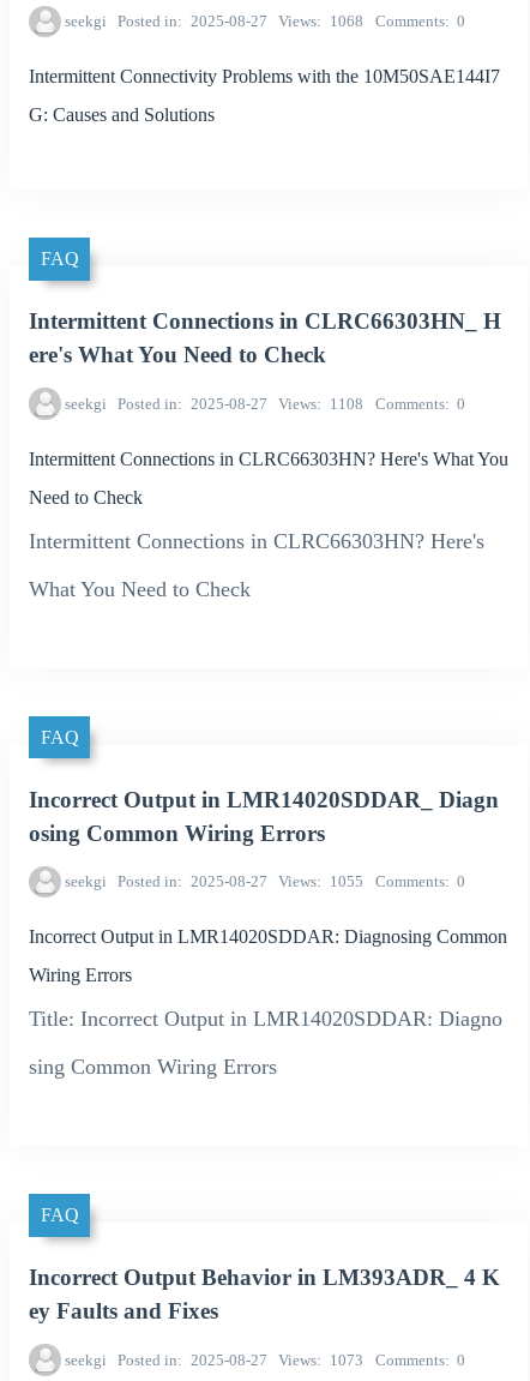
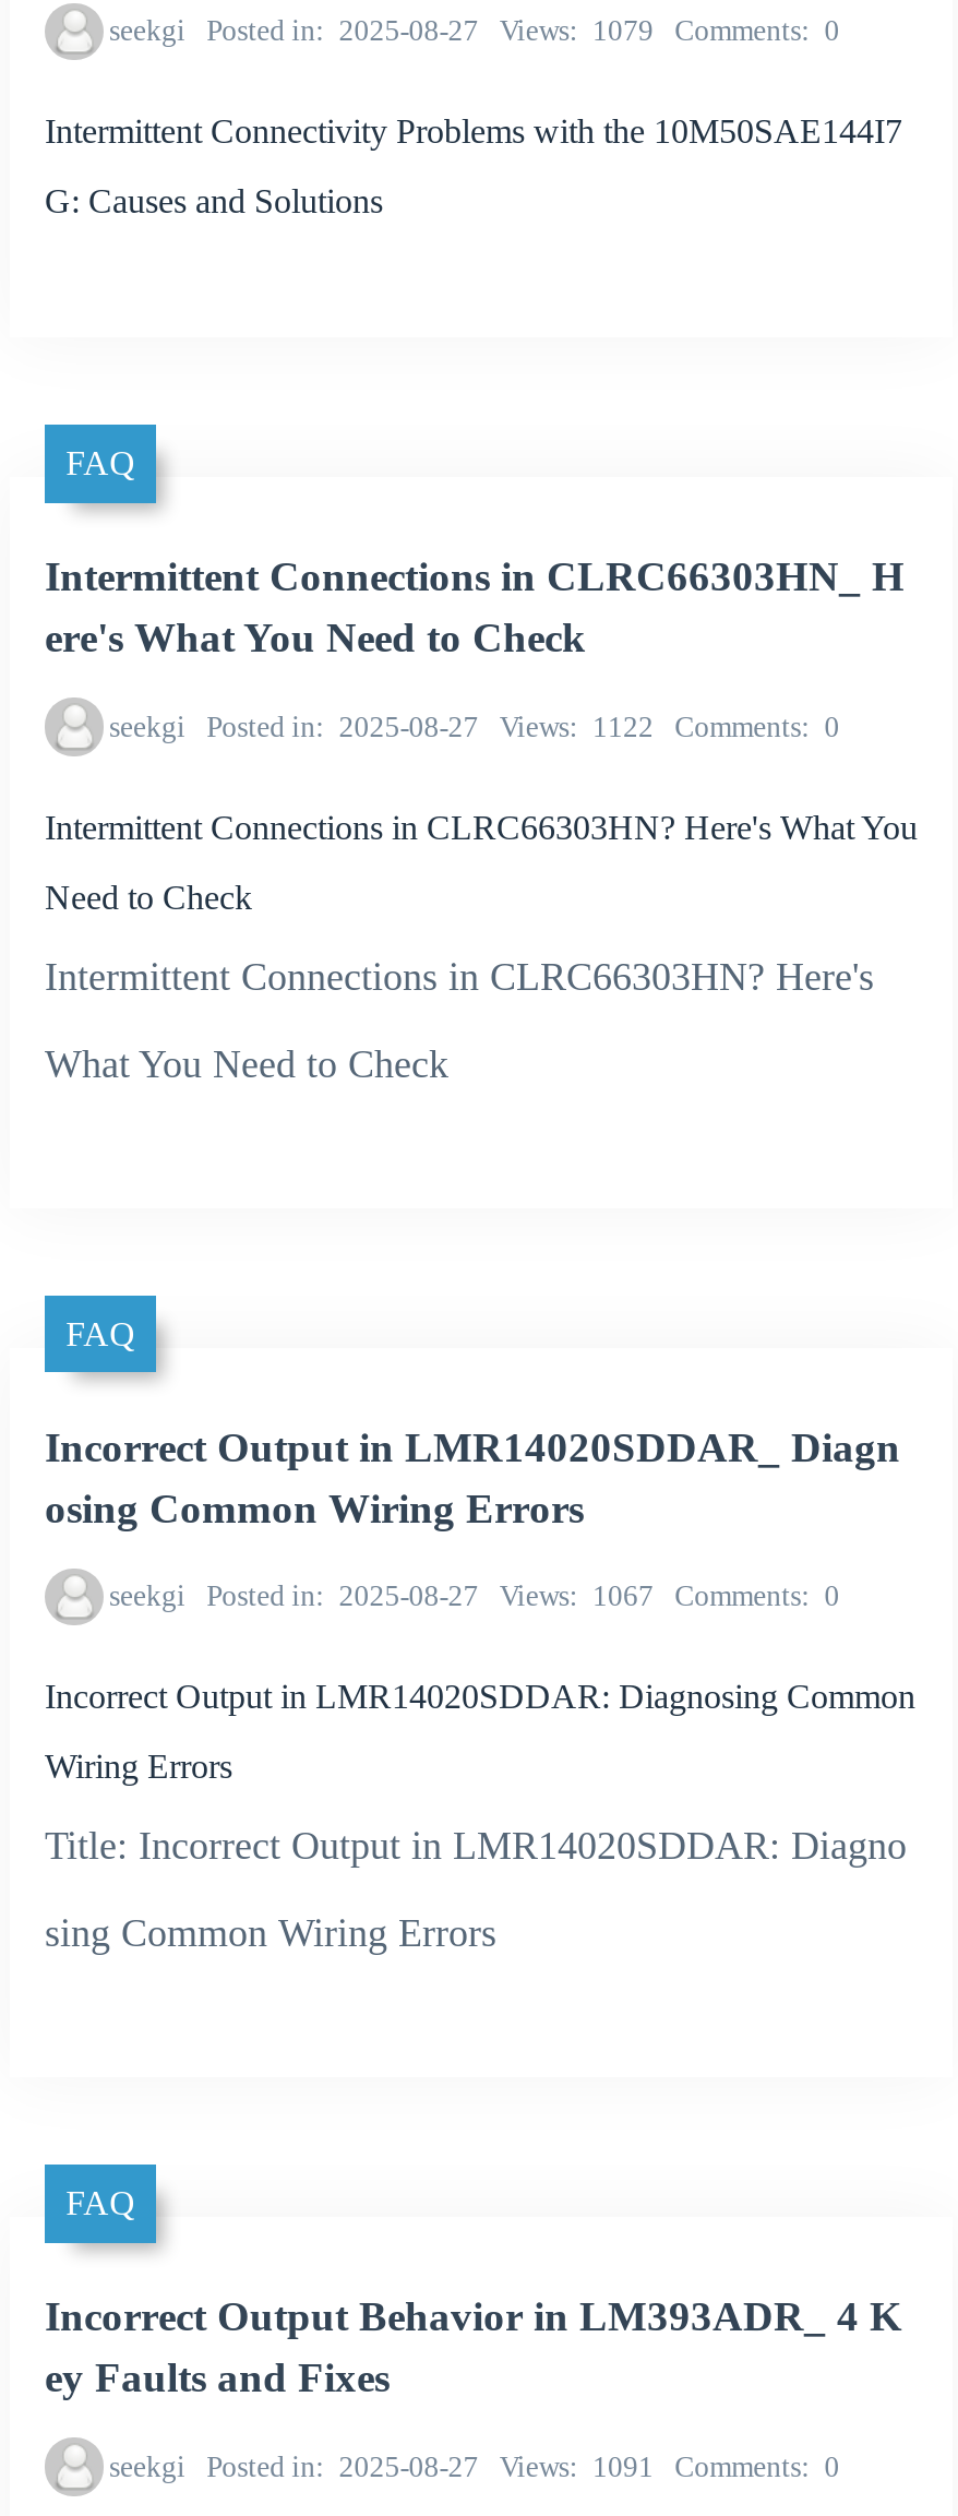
- seekgi Posted in 2025-08-27 Views 1068 Comments 0
+ seekgi Posted in 2025-08-27 Views 1079 Comments 0

- seekgi Posted in 2025-08-27 Views 1108 Comments 0
+ seekgi Posted in 2025-08-27 Views 1122 Comments 0

- seekgi Posted in 2025-08-27 Views 1055 Comments 0
+ seekgi Posted in 2025-08-27 Views 1067 Comments 0

- seekgi Posted in 2025-08-27 Views 1073 Comments 0
+ seekgi Posted in 2025-08-27 Views 1091 Comments 0
